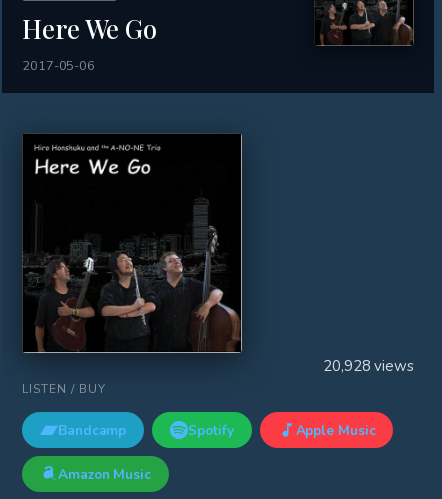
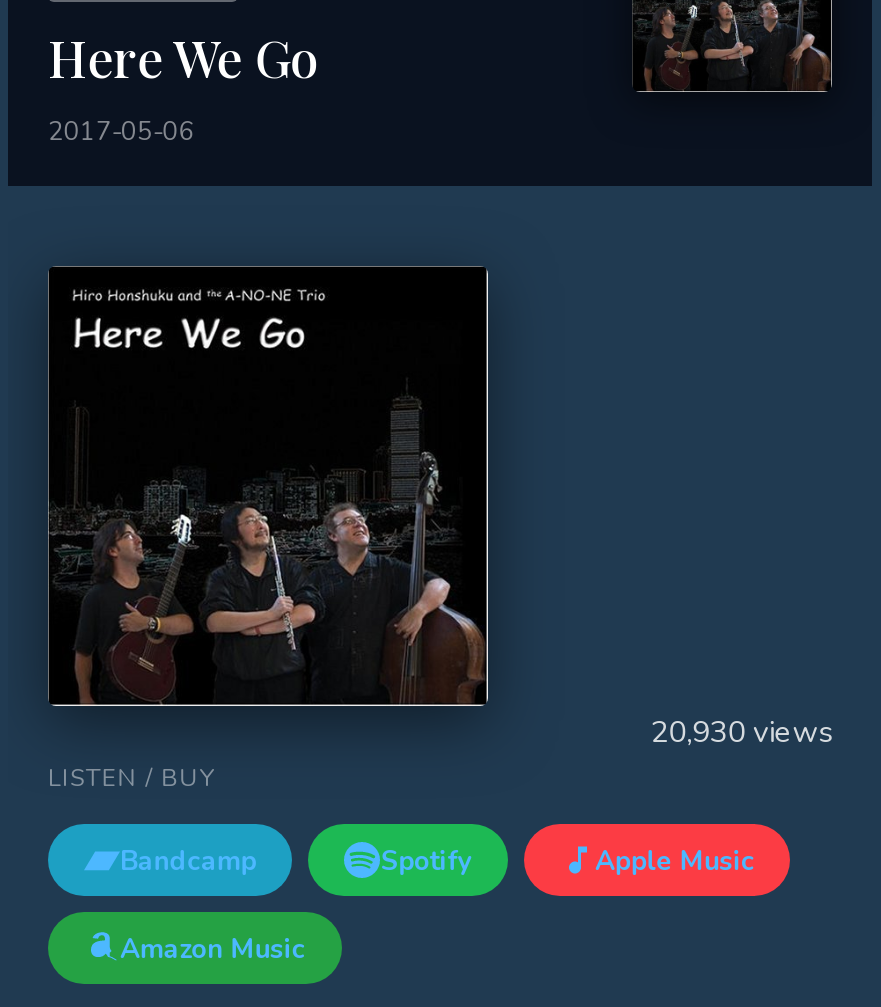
- 20,928 views
+ 20,930 views
